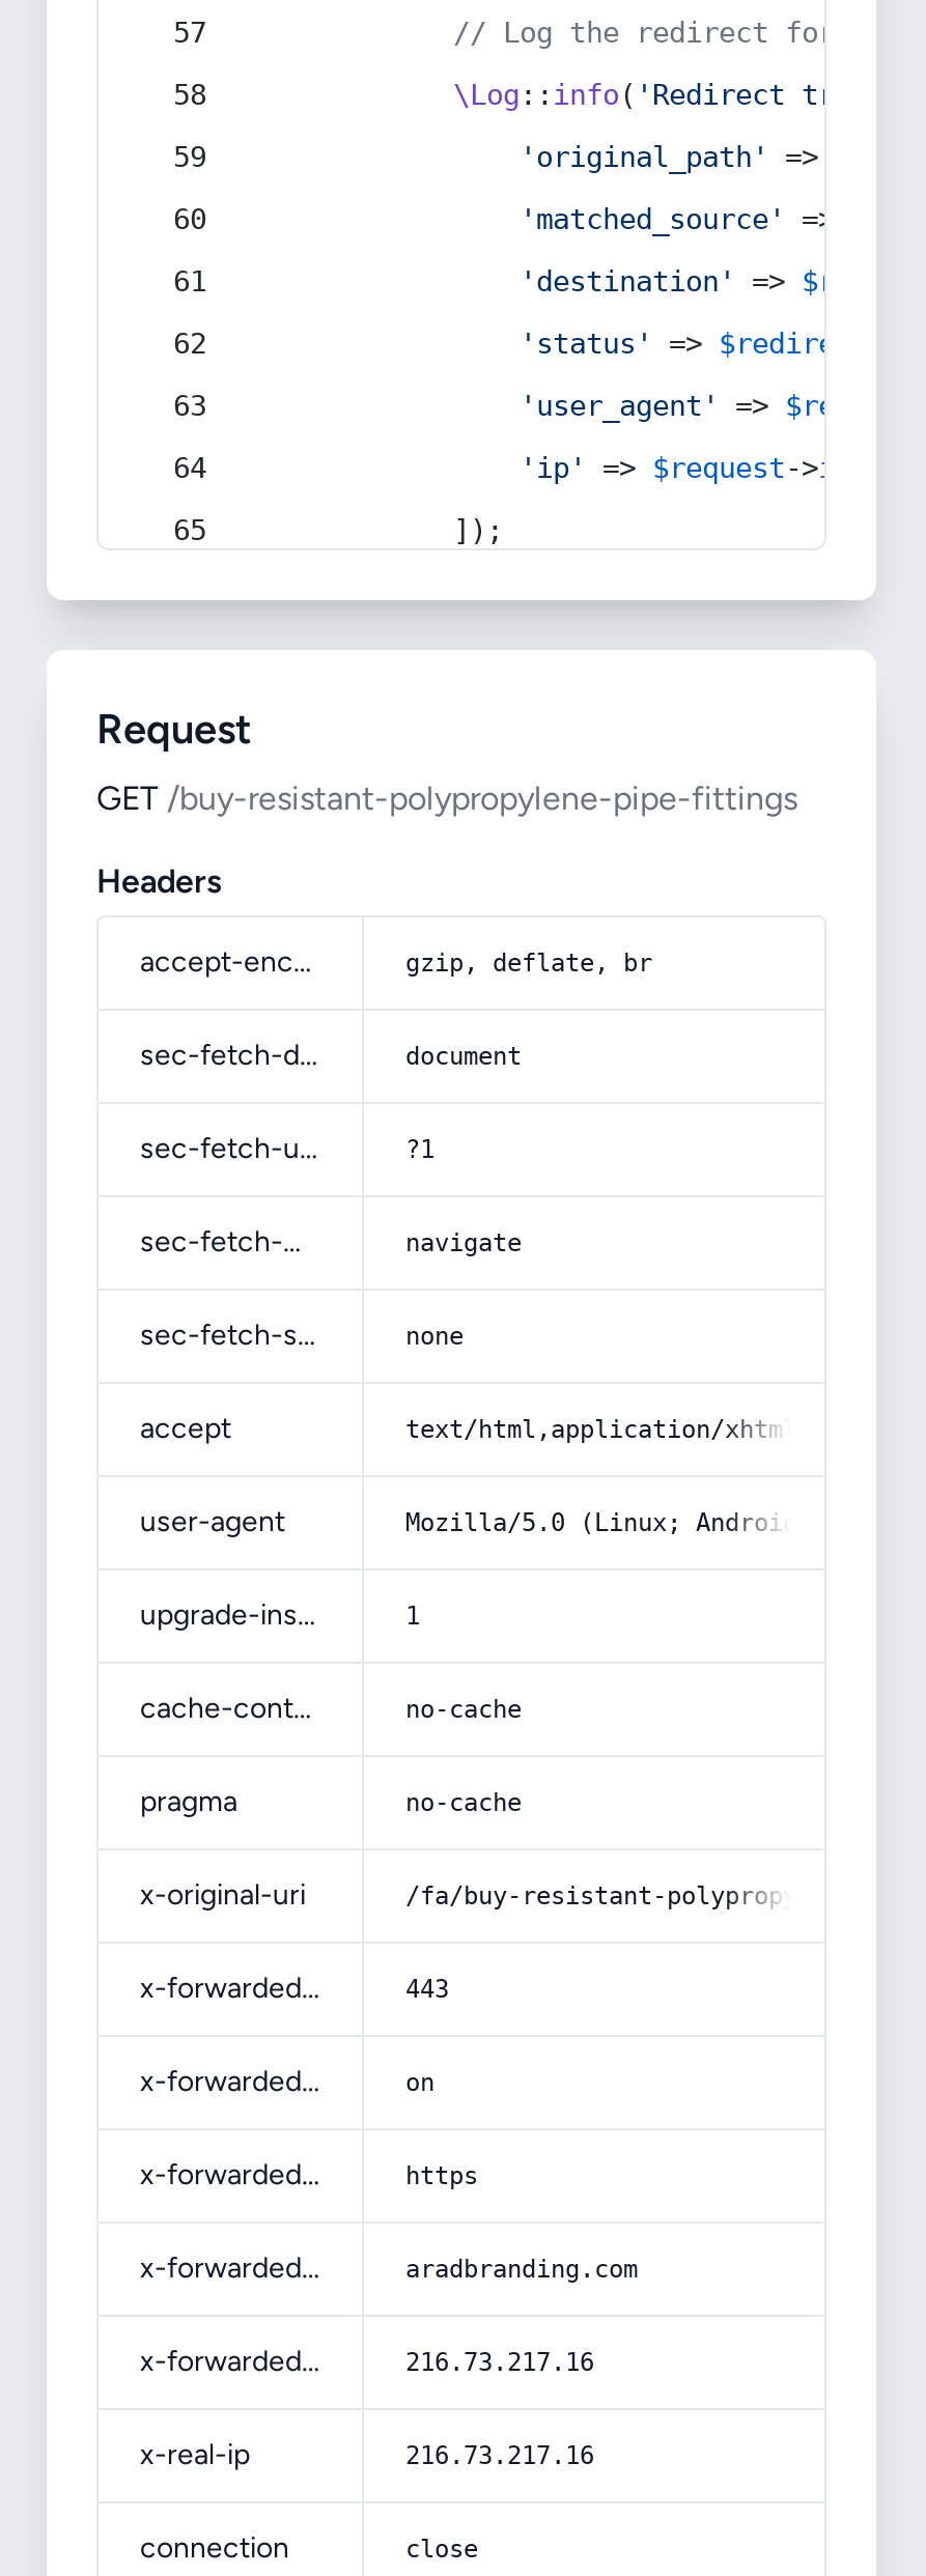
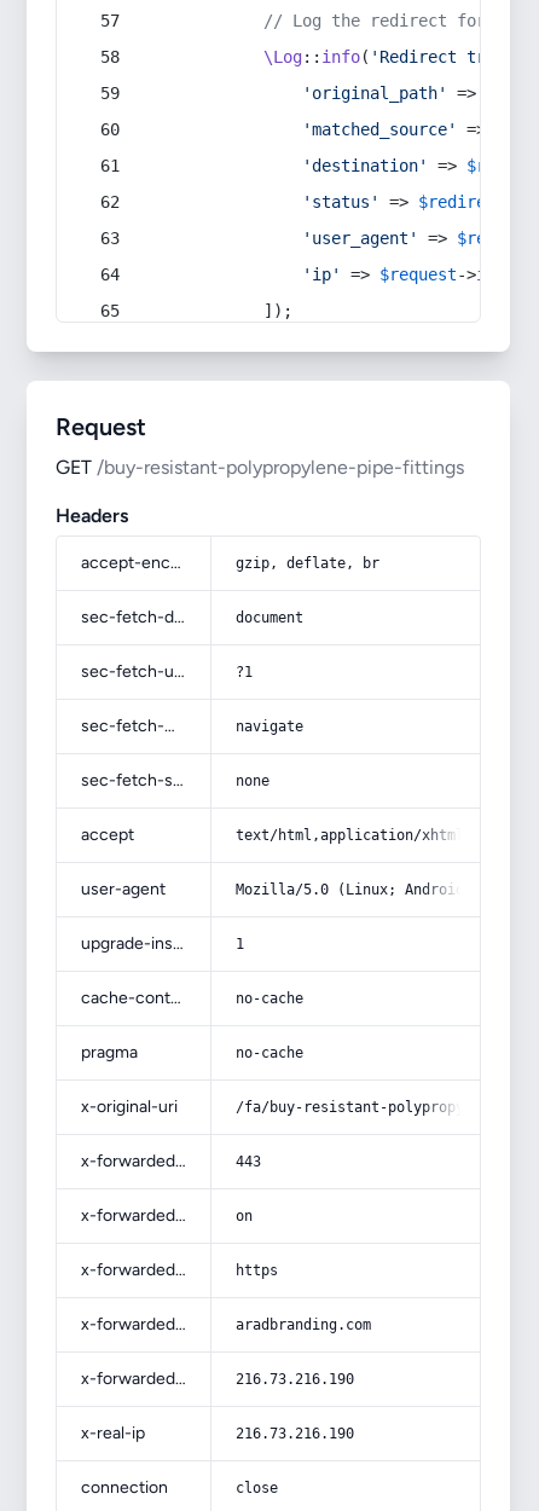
- 216.73.217.16
+ 216.73.216.190

- 216.73.217.16
+ 216.73.216.190
